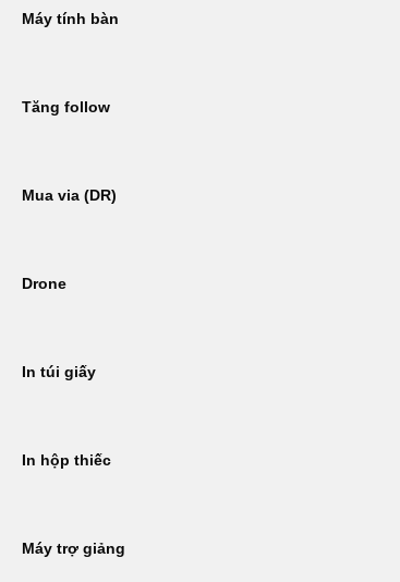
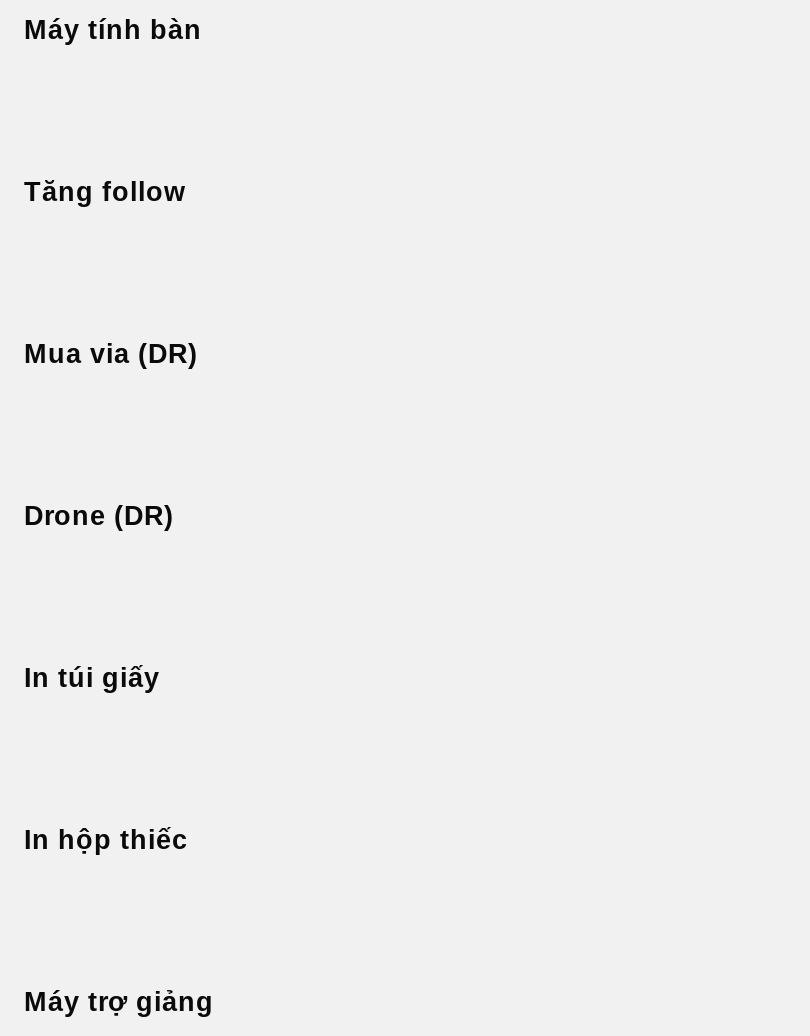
- Drone
+ Drone (DR)
